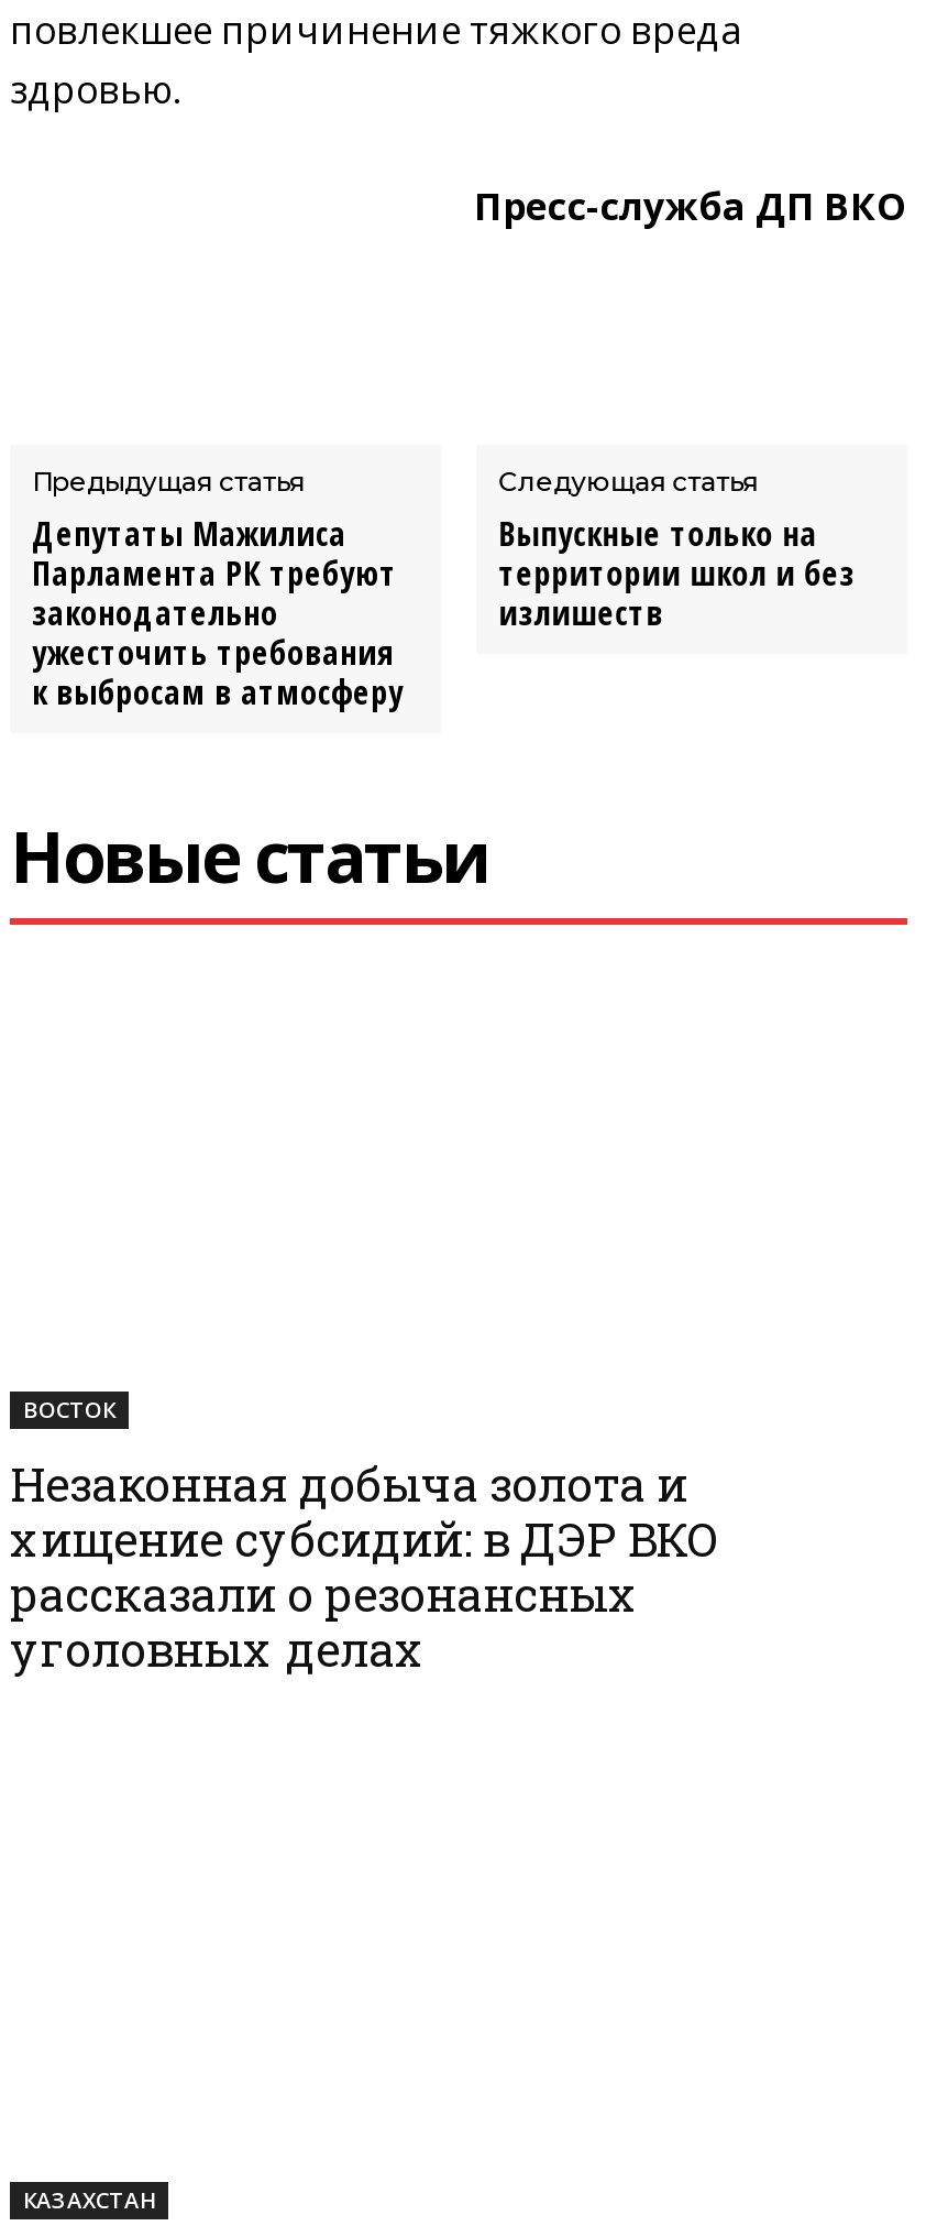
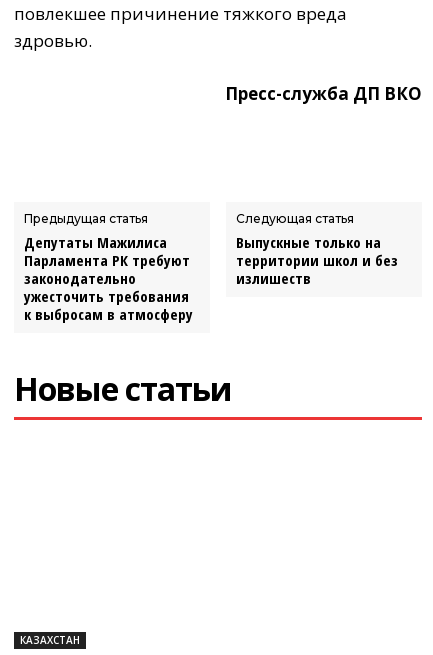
- ВОСТОК
- Незаконная добыча золота и
- хищение субсидий: в ДЭР ВКО
- рассказали о резонансных
- уголовных делах
